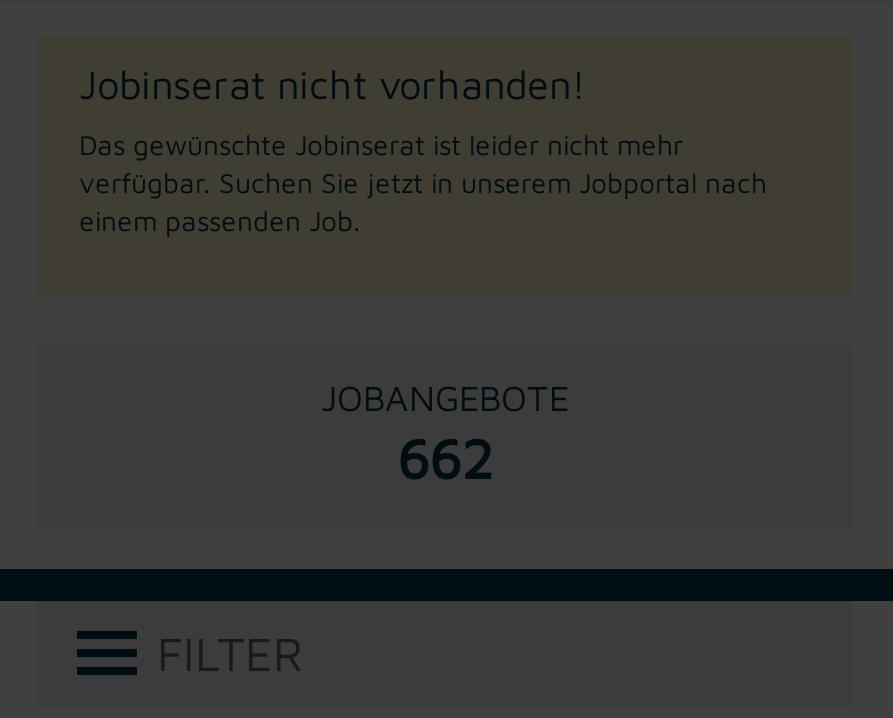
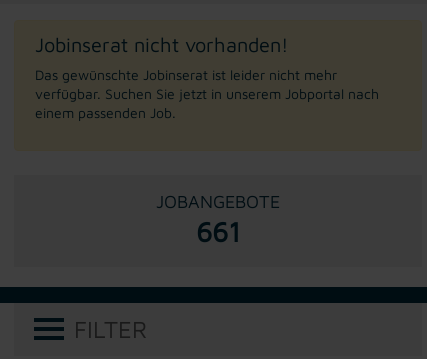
- 662
+ 661
